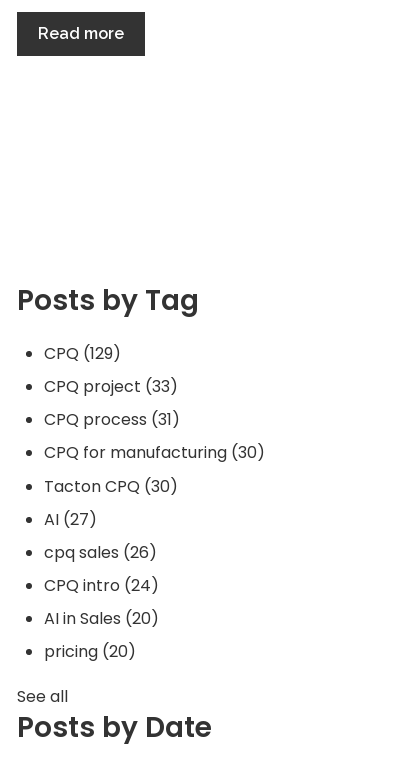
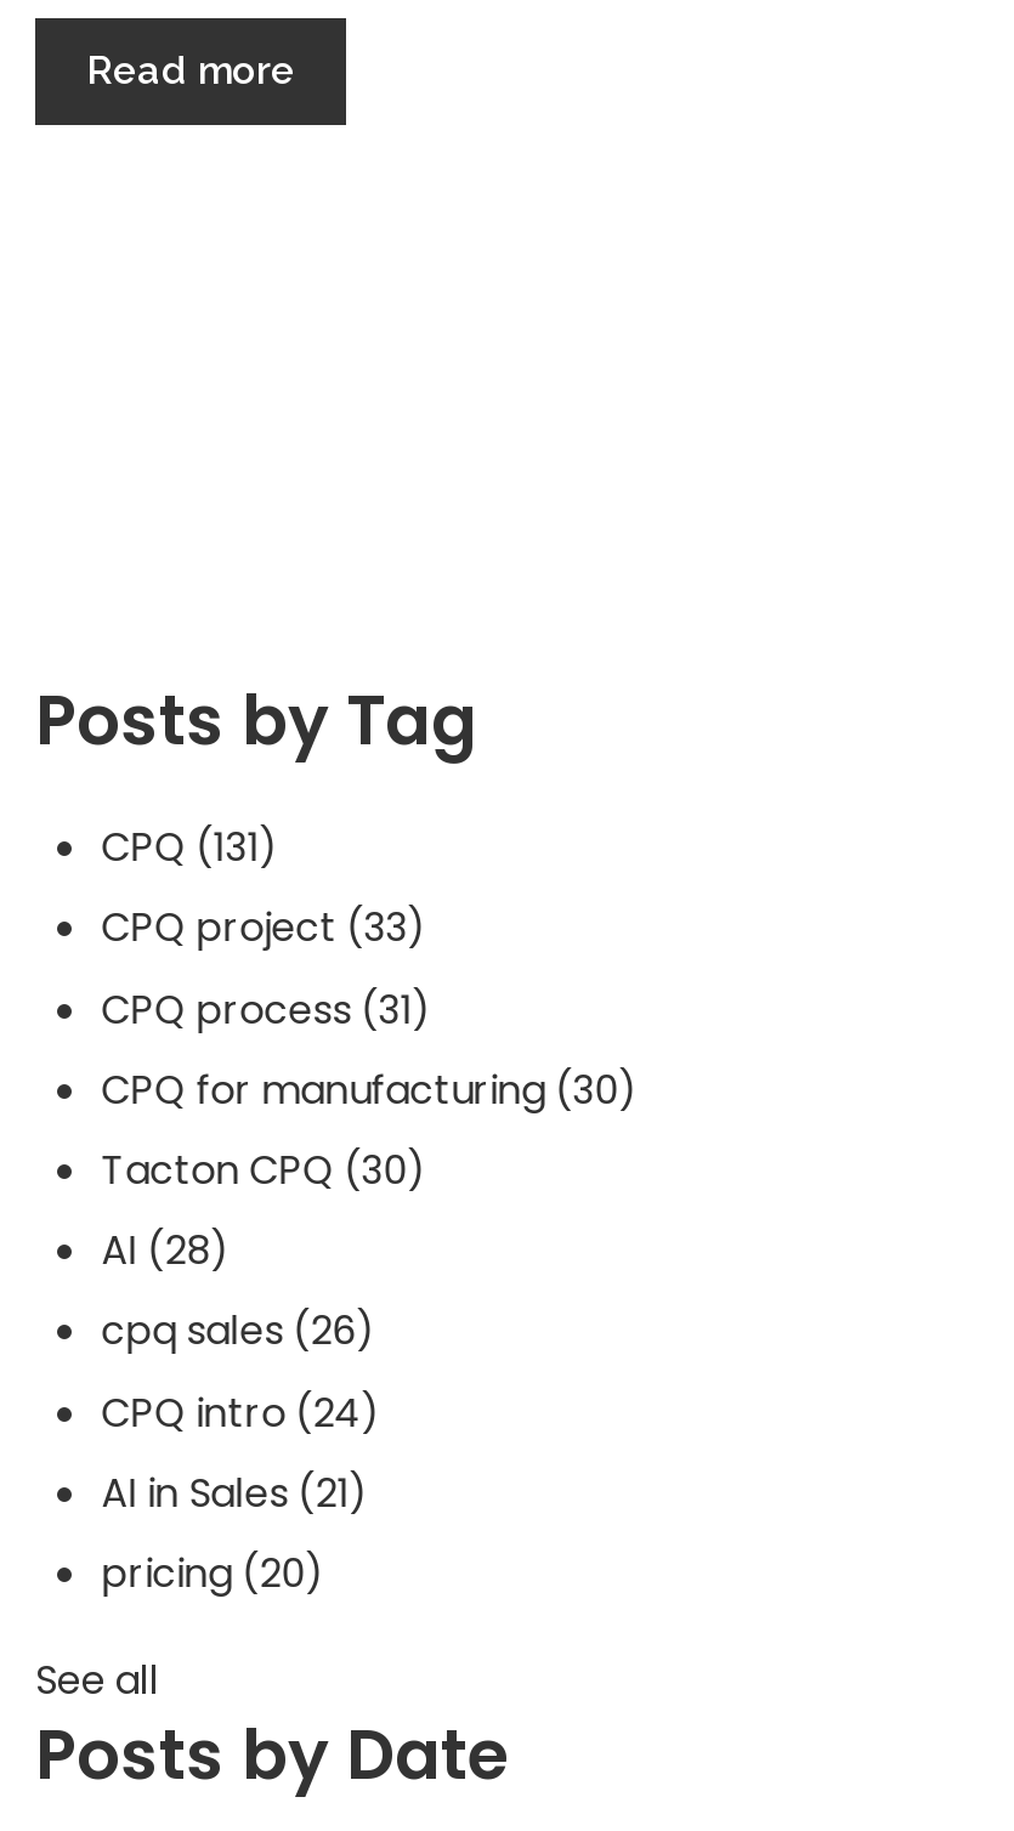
- CPQ (129)
+ CPQ (131)

- AI (27)
+ AI (28)

- AI in Sales (20)
+ AI in Sales (21)
